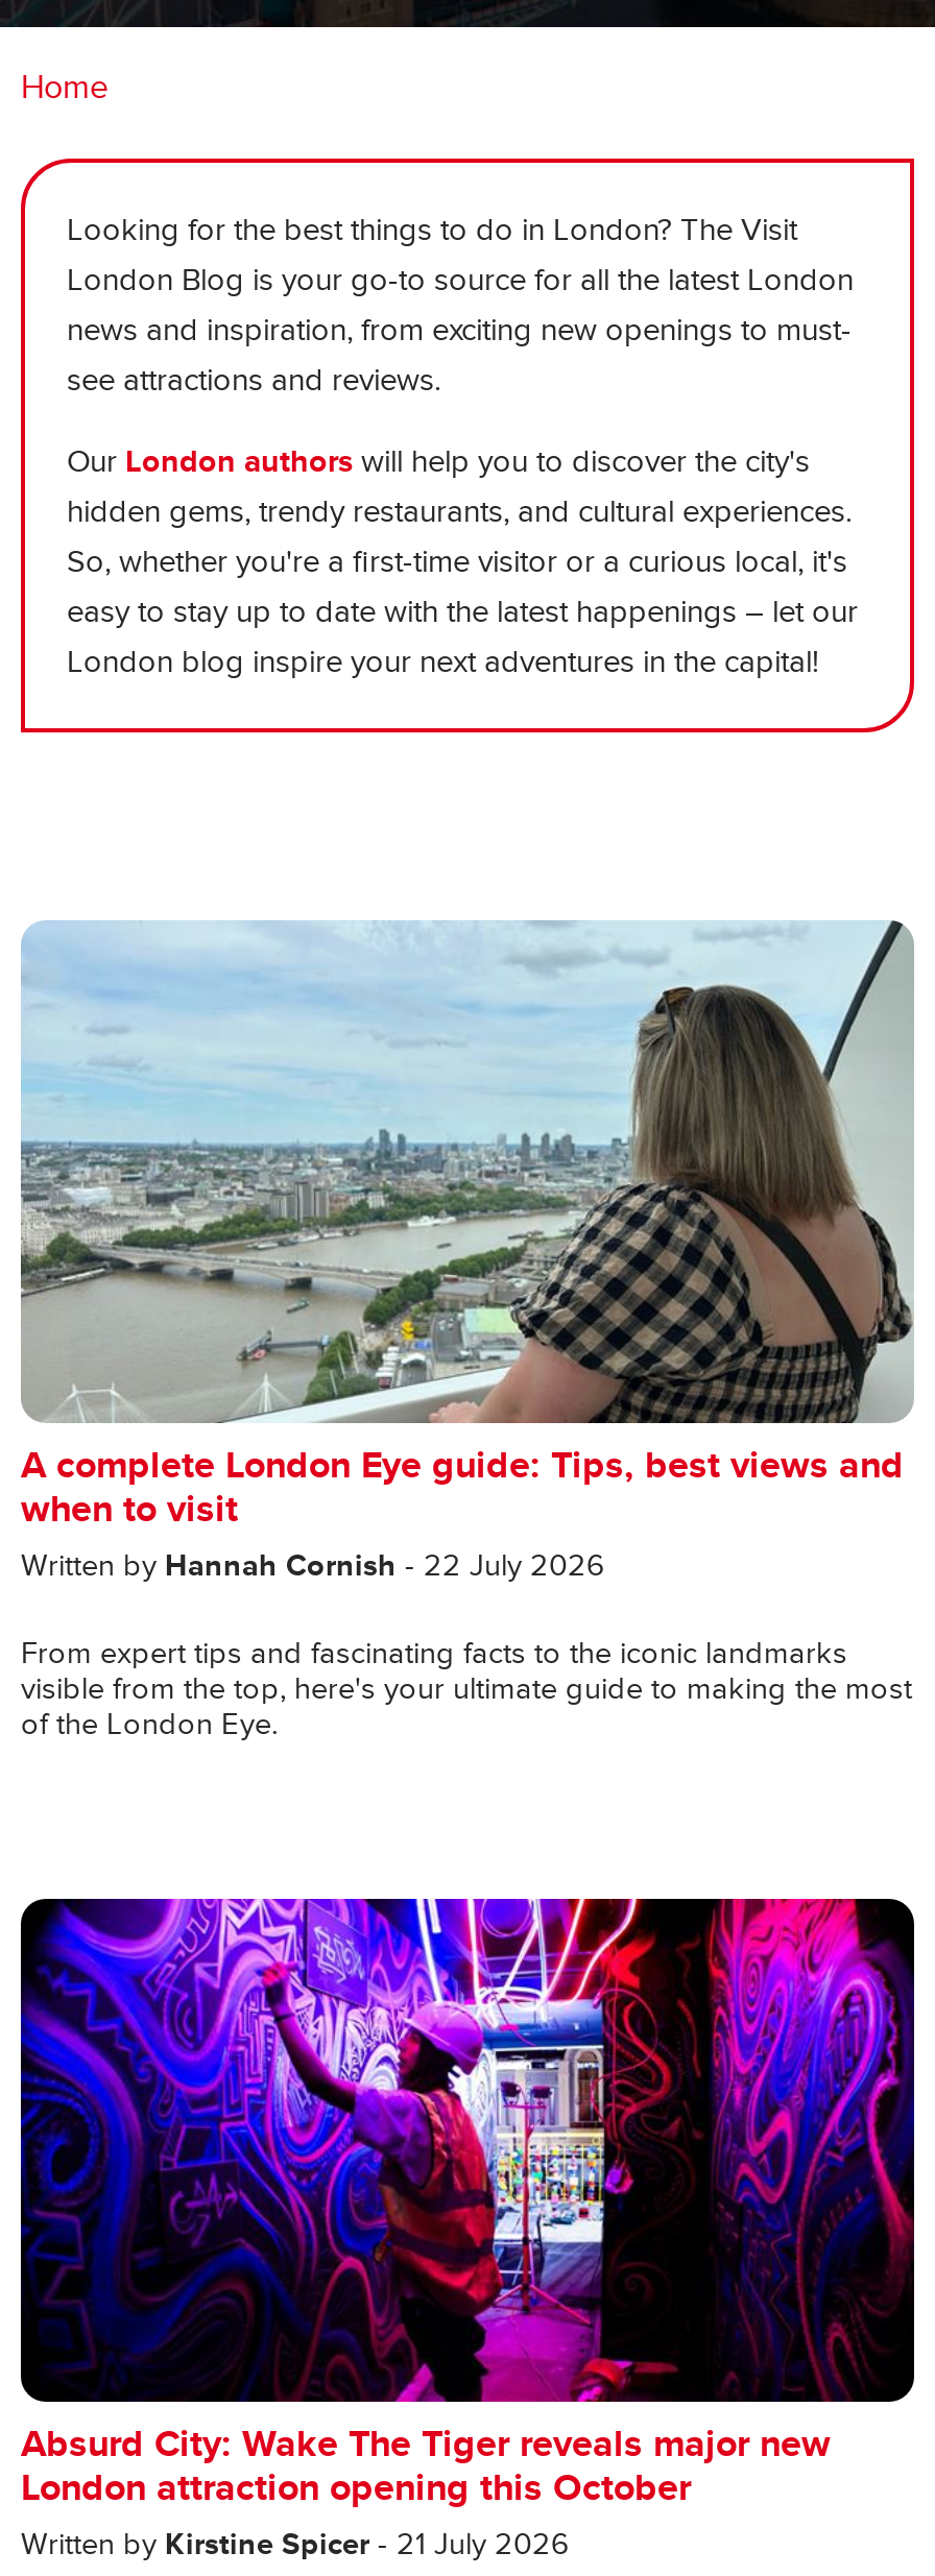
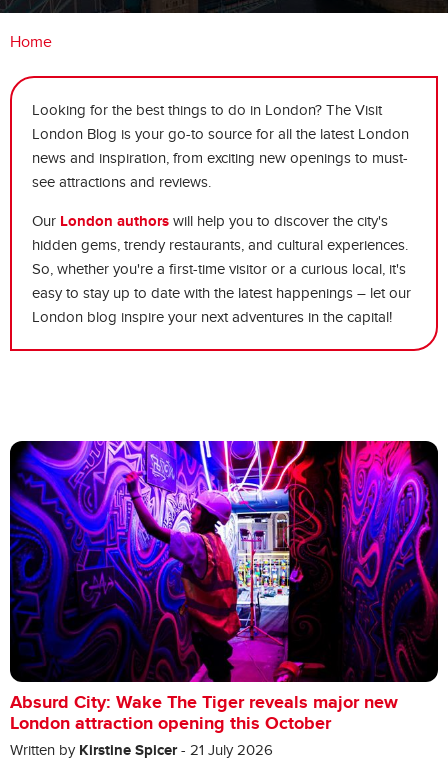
- [image]
- A complete London Eye guide: Tips, best views and
- when to visit
- Written by Hannah Cornish - 22 July 2026
- From expert tips and fascinating facts to the iconic landmarks
- visible from the top, here's your ultimate guide to making the most
- of the London Eye.
